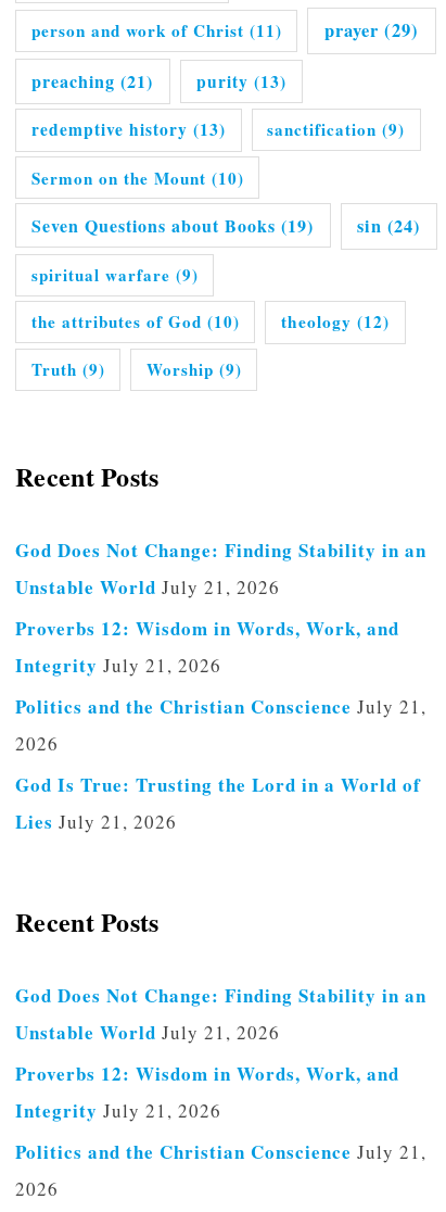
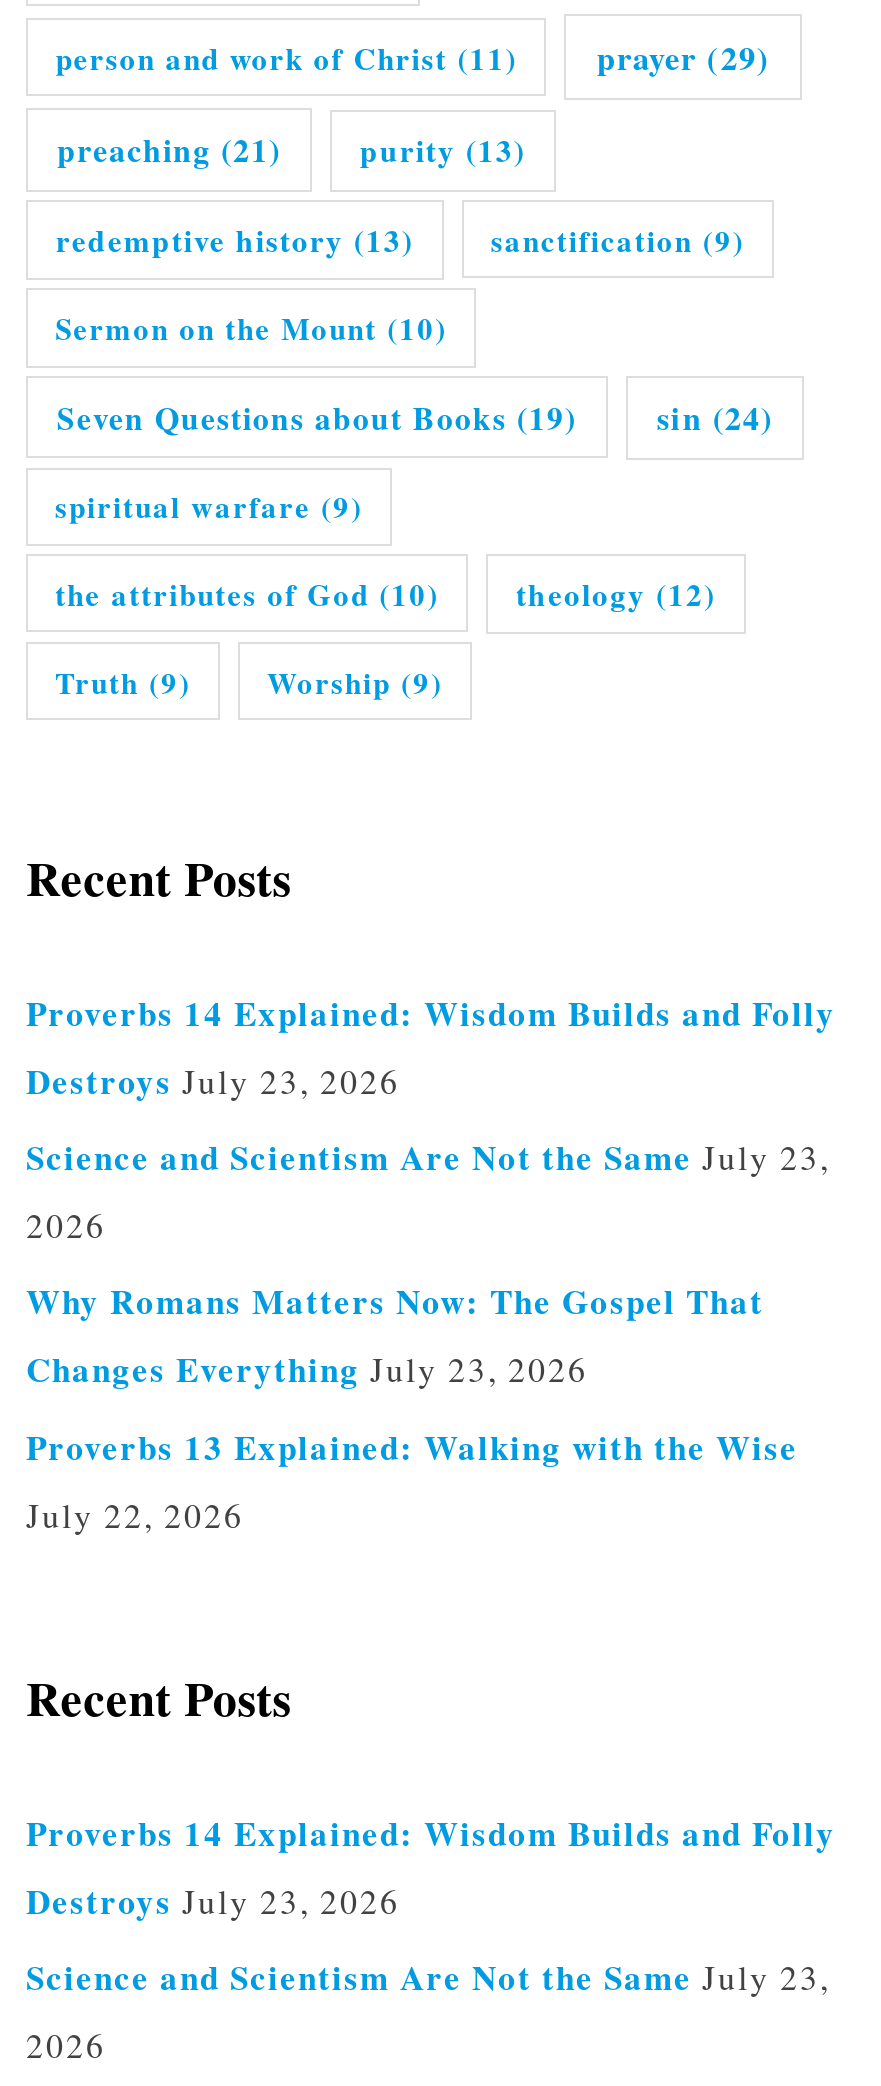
- God Does Not Change: Finding Stability in an
- Unstable World July 21, 2026
- Proverbs 12: Wisdom in Words, Work, and
- Integrity July 21, 2026
- Politics and the Christian Conscience July 21,
+ Proverbs 14 Explained: Wisdom Builds and Folly
+ Destroys July 23, 2026
+ Science and Scientism Are Not the Same July 23,

- God Is True: Trusting the Lord in a World of
- Lies July 21, 2026
+ Why Romans Matters Now: The Gospel That
+ Changes Everything July 23, 2026
+ Proverbs 13 Explained: Walking with the Wise
+ July 22, 2026

- God Does Not Change: Finding Stability in an
- Unstable World July 21, 2026
- Proverbs 12: Wisdom in Words, Work, and
- Integrity July 21, 2026
- Politics and the Christian Conscience July 21,
+ Proverbs 14 Explained: Wisdom Builds and Folly
+ Destroys July 23, 2026
+ Science and Scientism Are Not the Same July 23,
